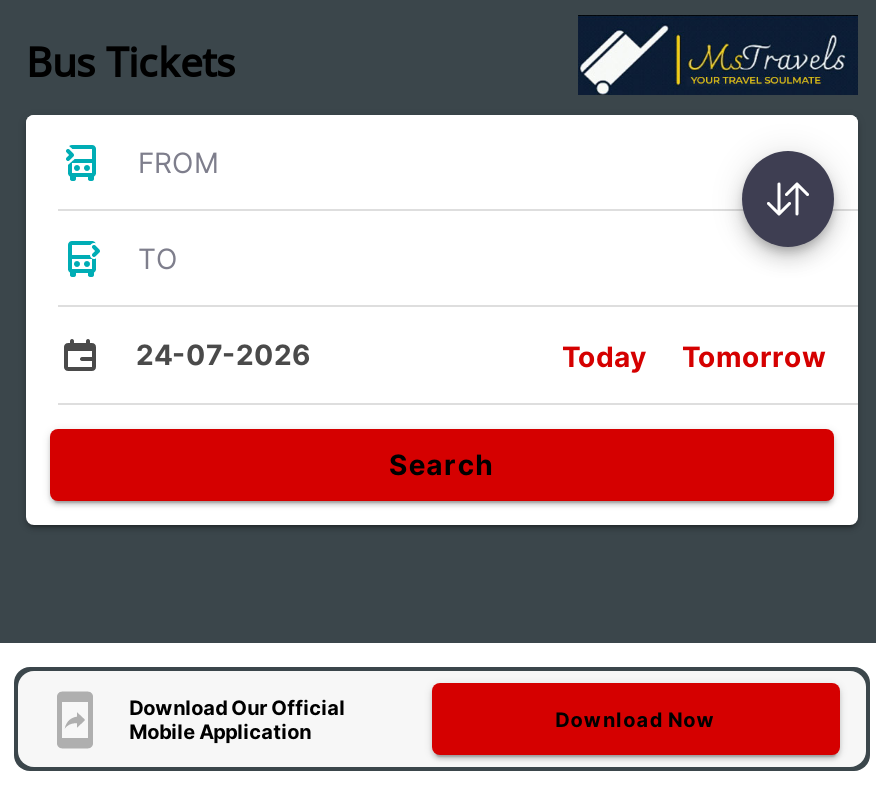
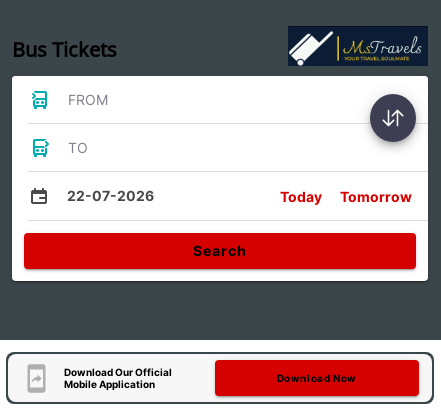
- 24-07-2026
+ 22-07-2026
